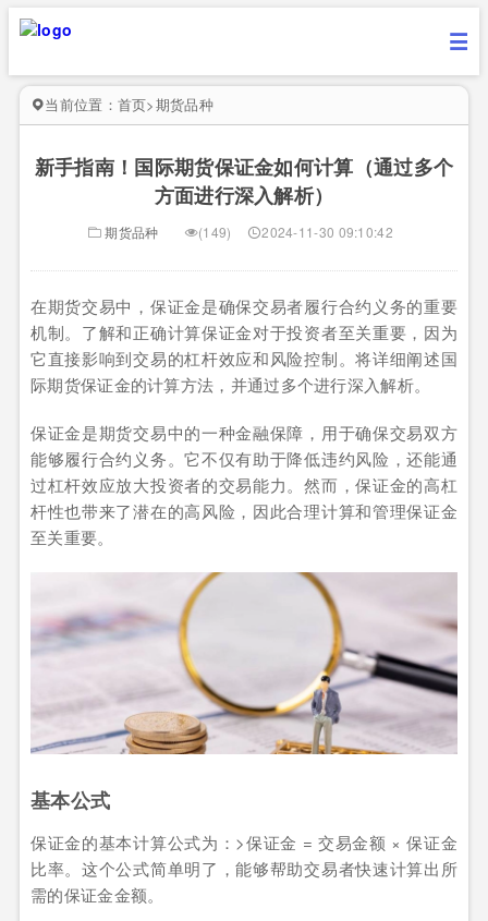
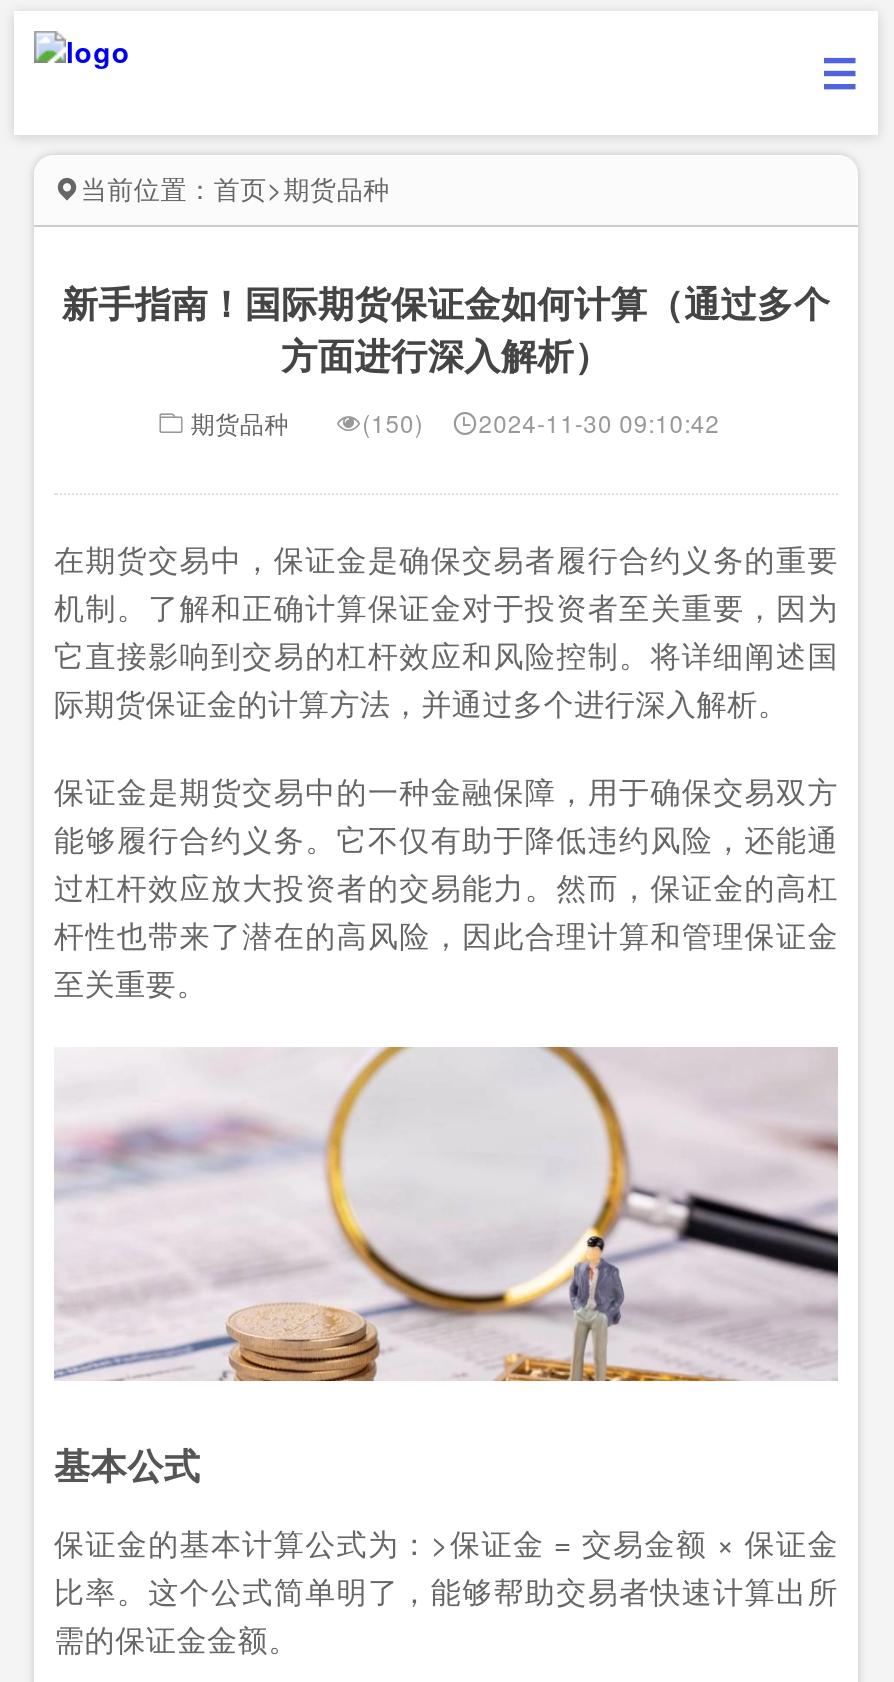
- (149) 2024-11-30 09:10:42
+ (150) 2024-11-30 09:10:42
